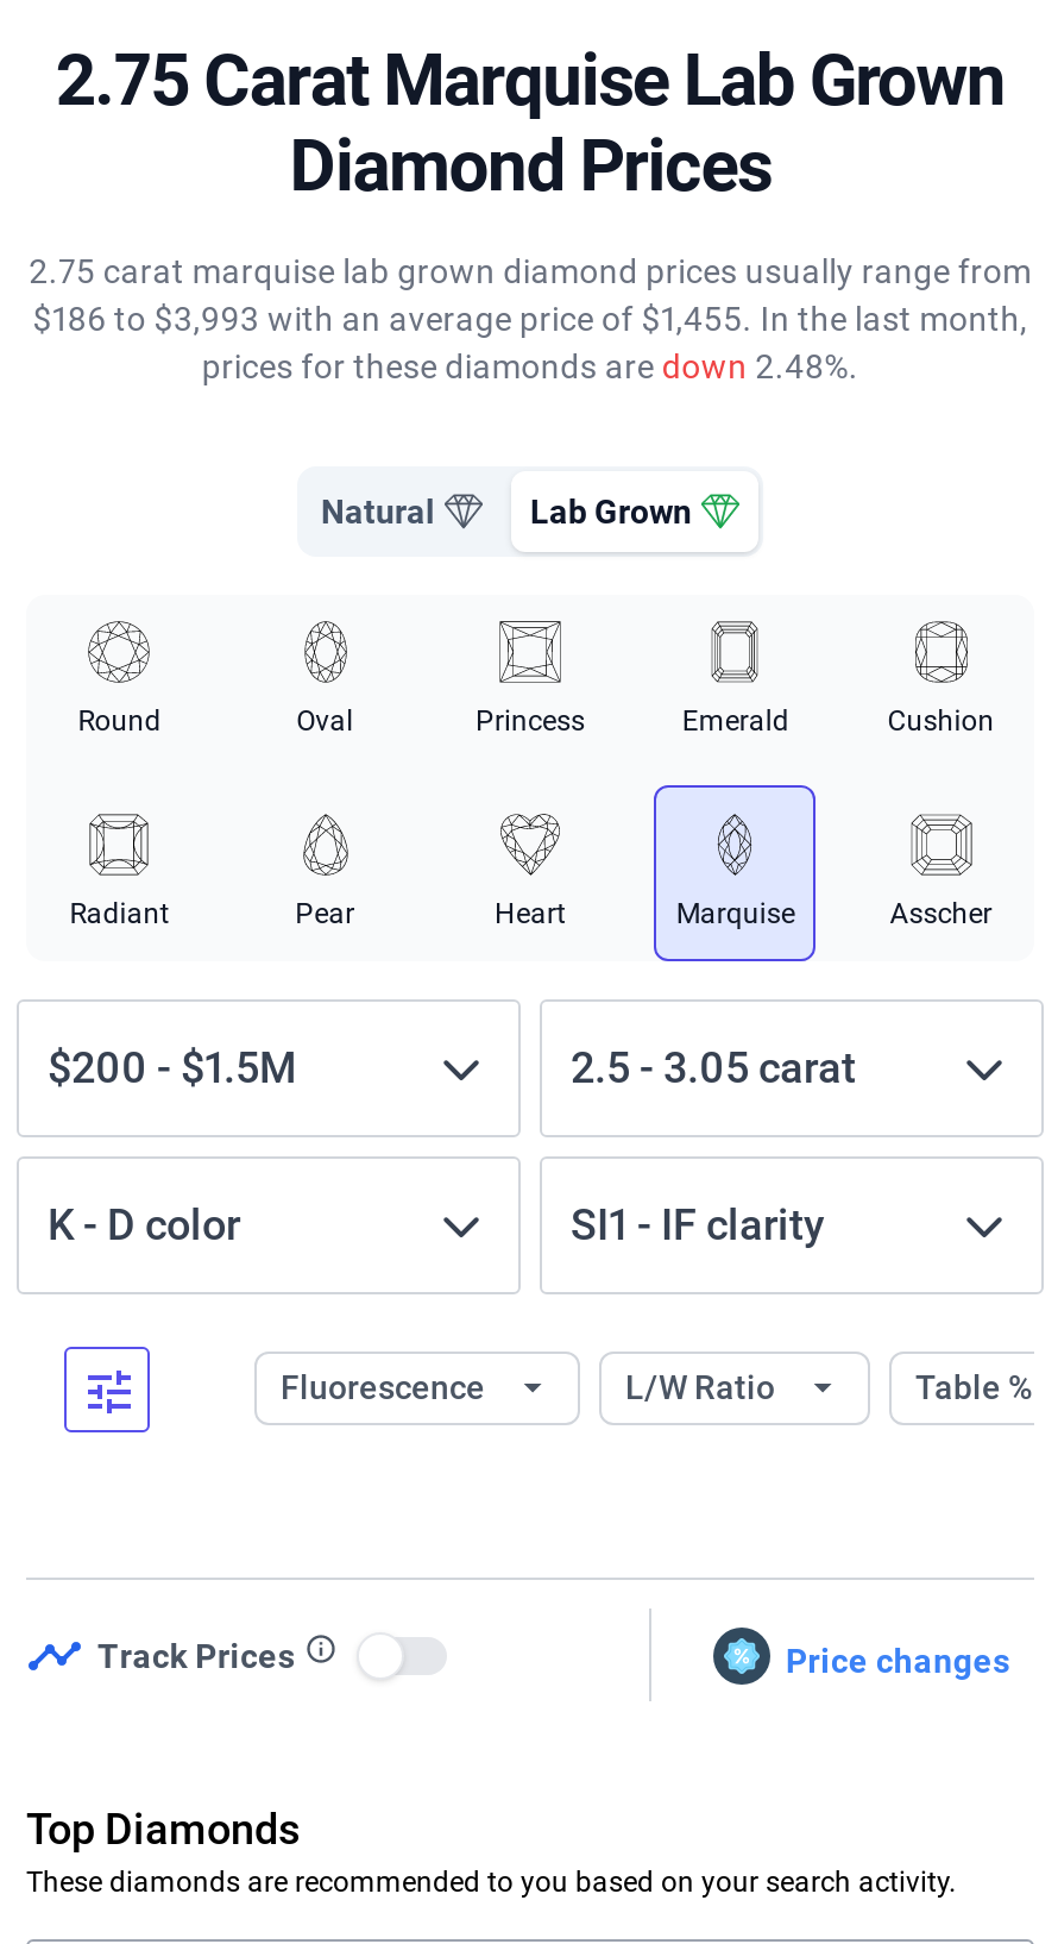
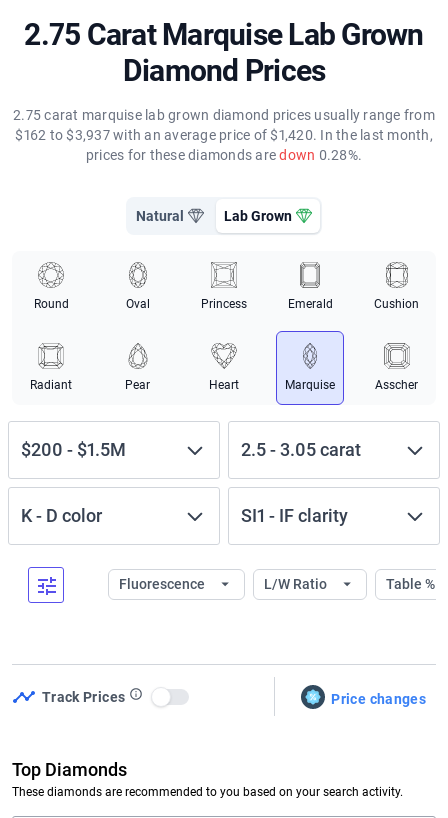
- $186 to $3,993 with an average price of $1,455. In the last month,
+ $162 to $3,937 with an average price of $1,420. In the last month,

- prices for these diamonds are down 2.48%.
+ prices for these diamonds are down 0.28%.
